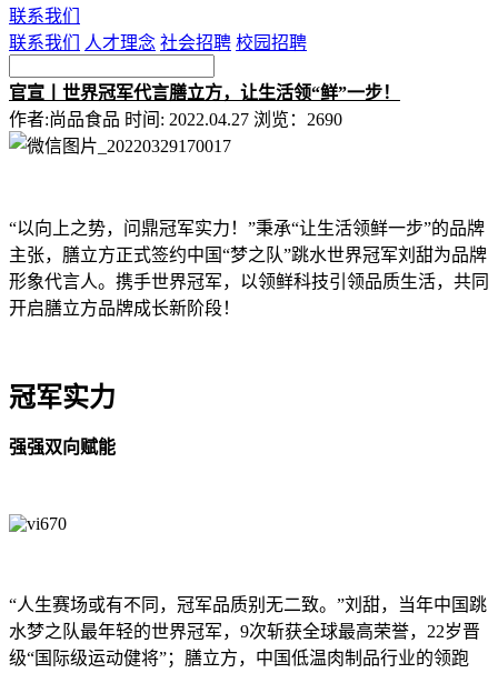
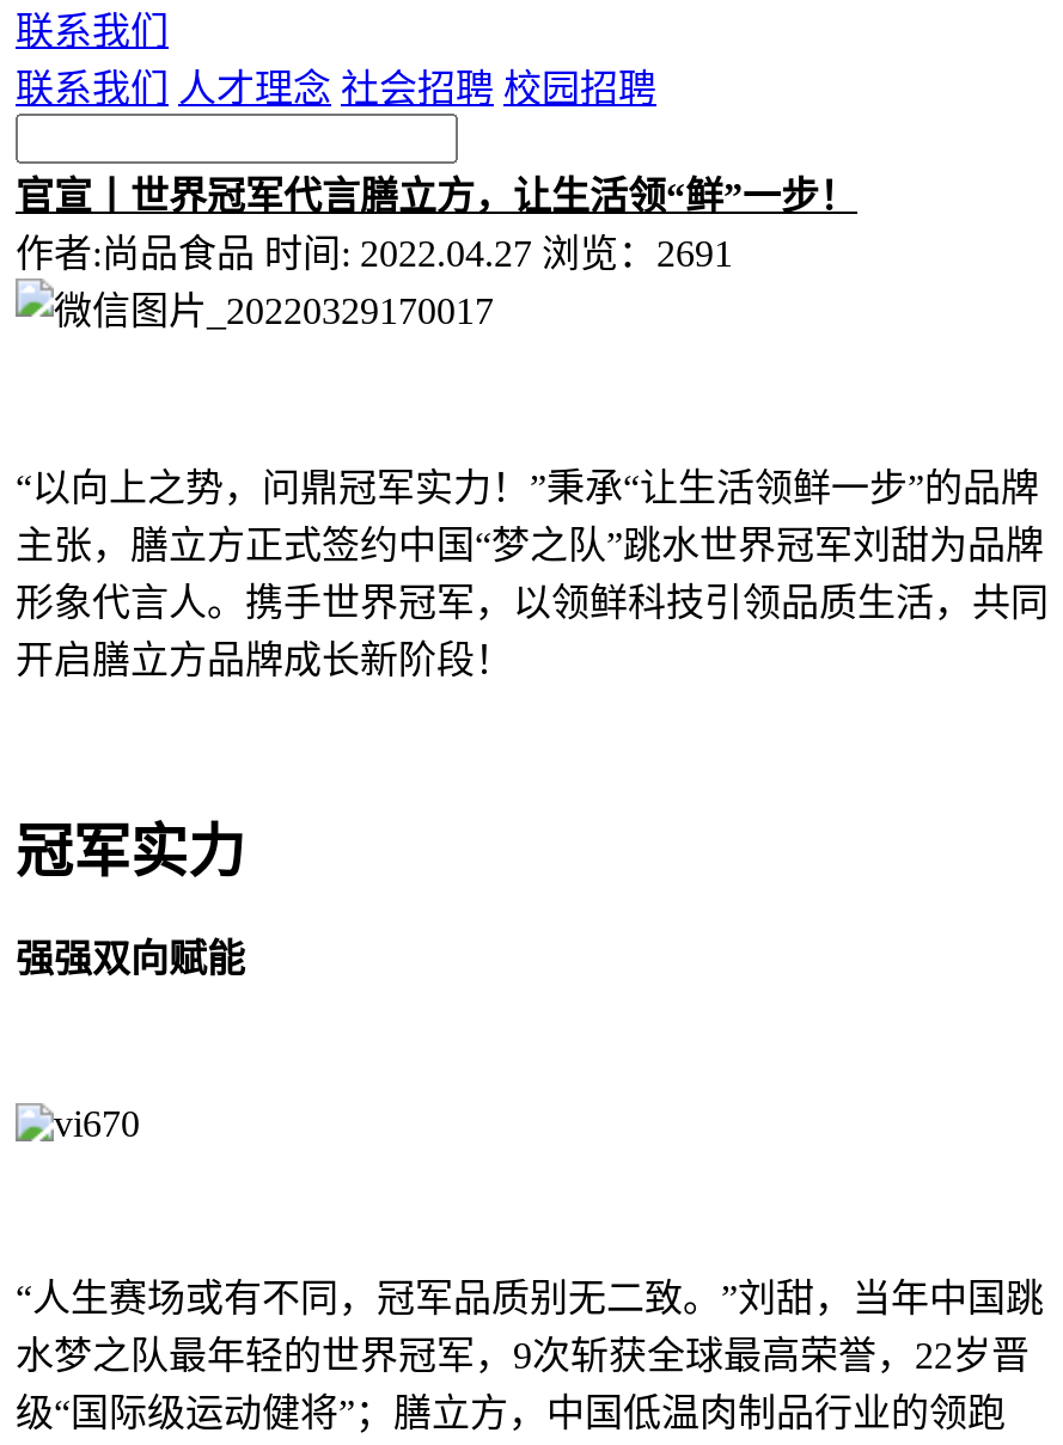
- 作者:尚品食品 时间: 2022.04.27 浏览：2690
+ 作者:尚品食品 时间: 2022.04.27 浏览：2691
